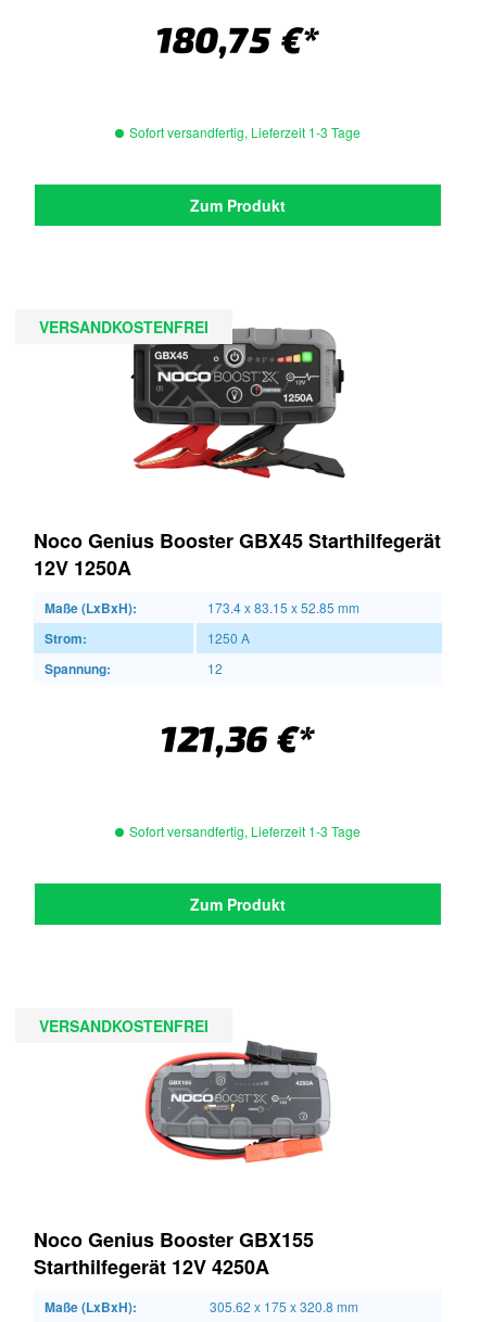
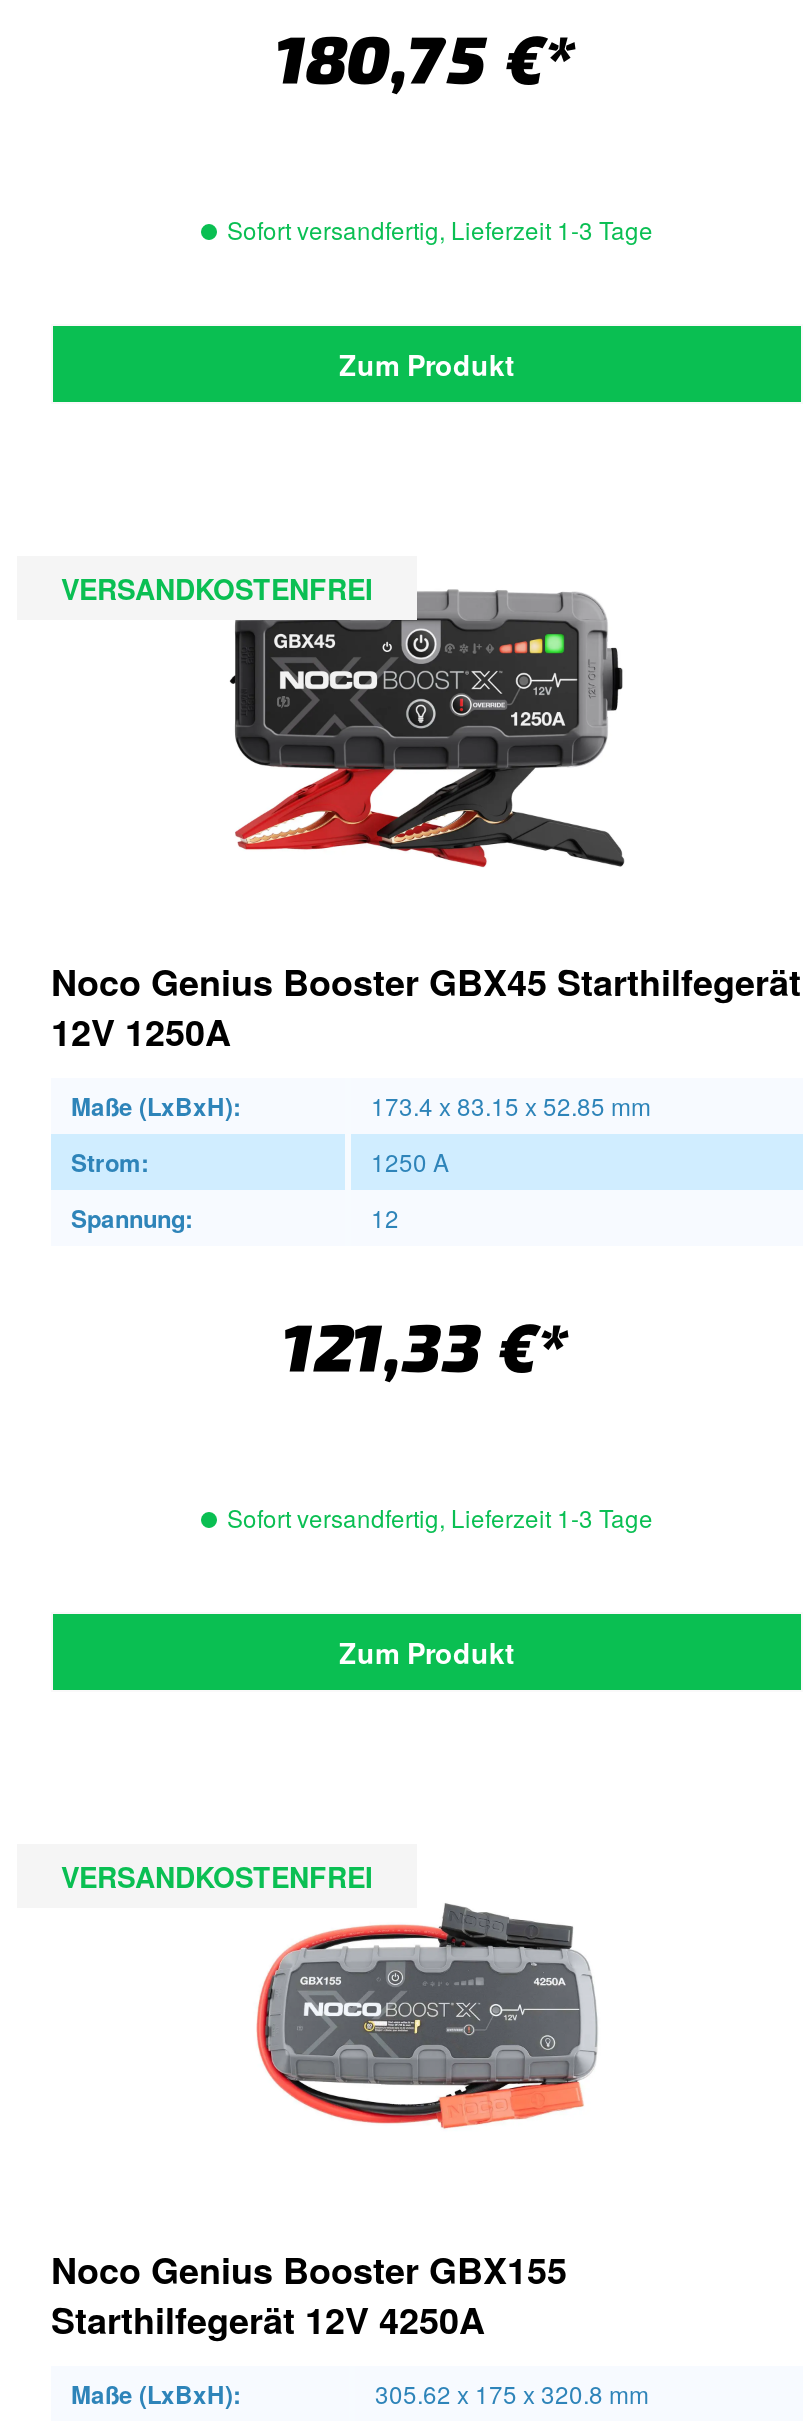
- 121,36 €*
+ 121,33 €*
